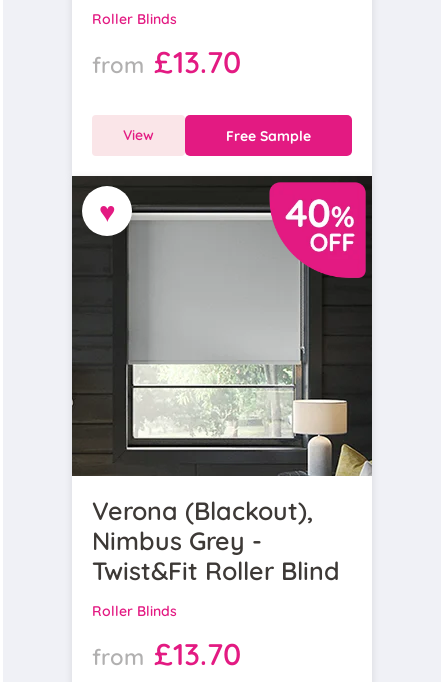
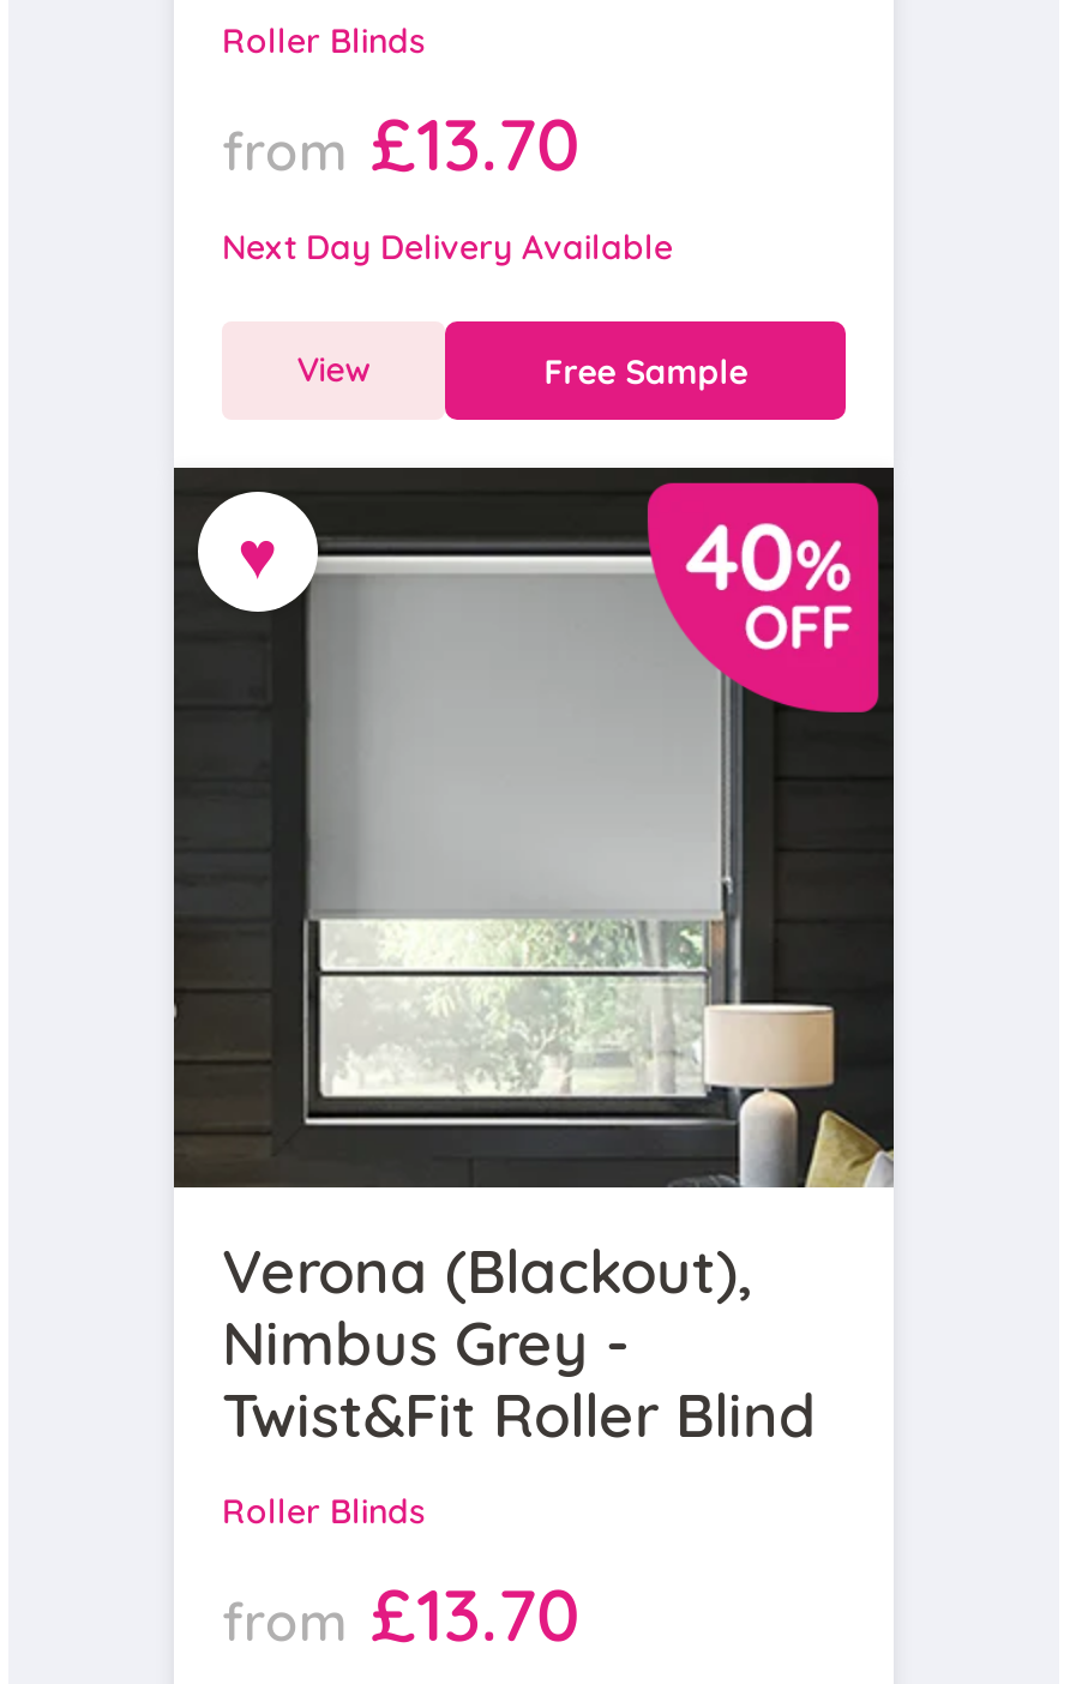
+ Next Day Delivery Available
